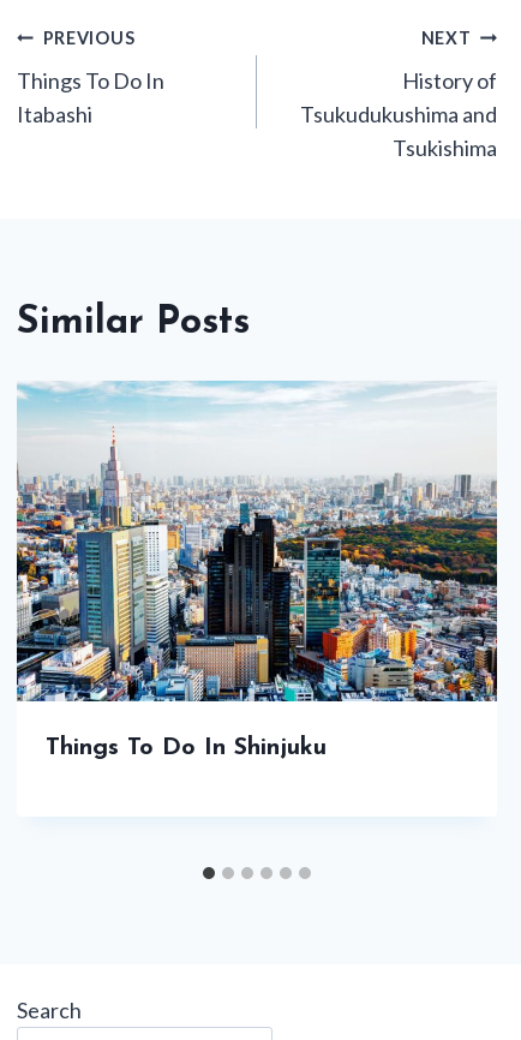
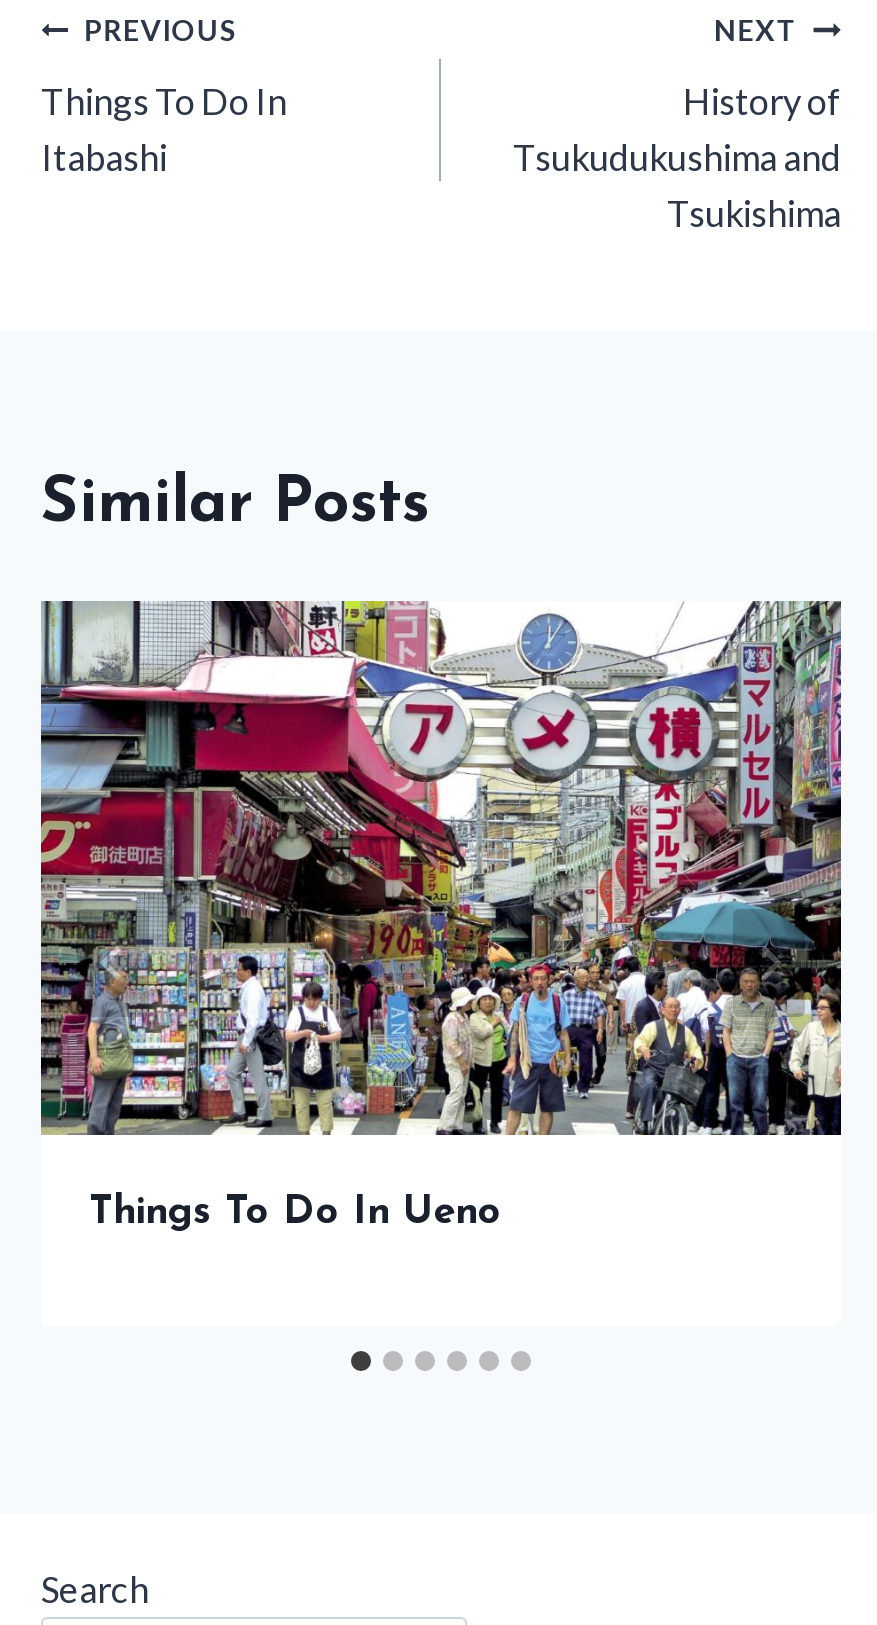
- [image]
- Things To Do In Shinjuku
+ [image]
+ Things To Do In Ueno
